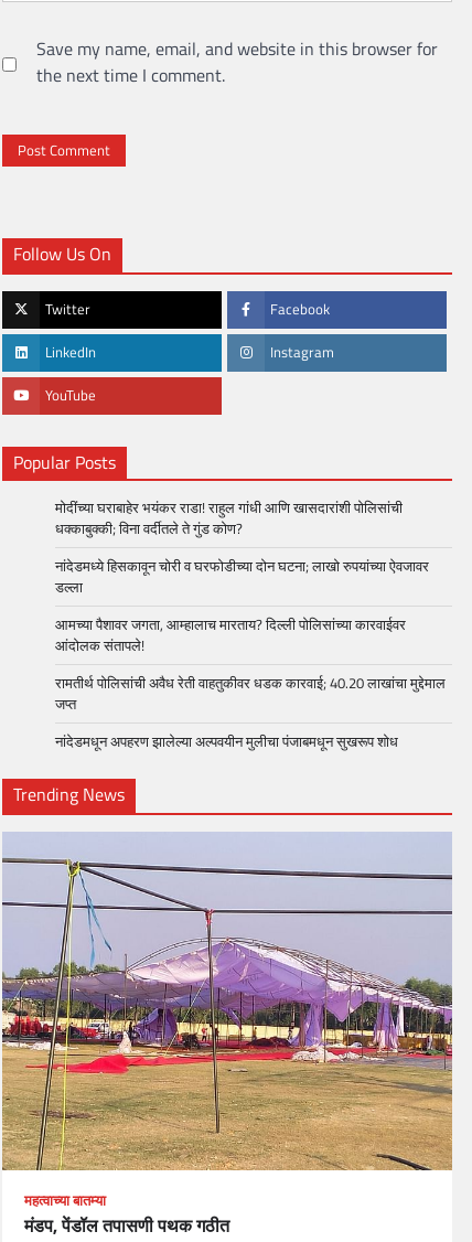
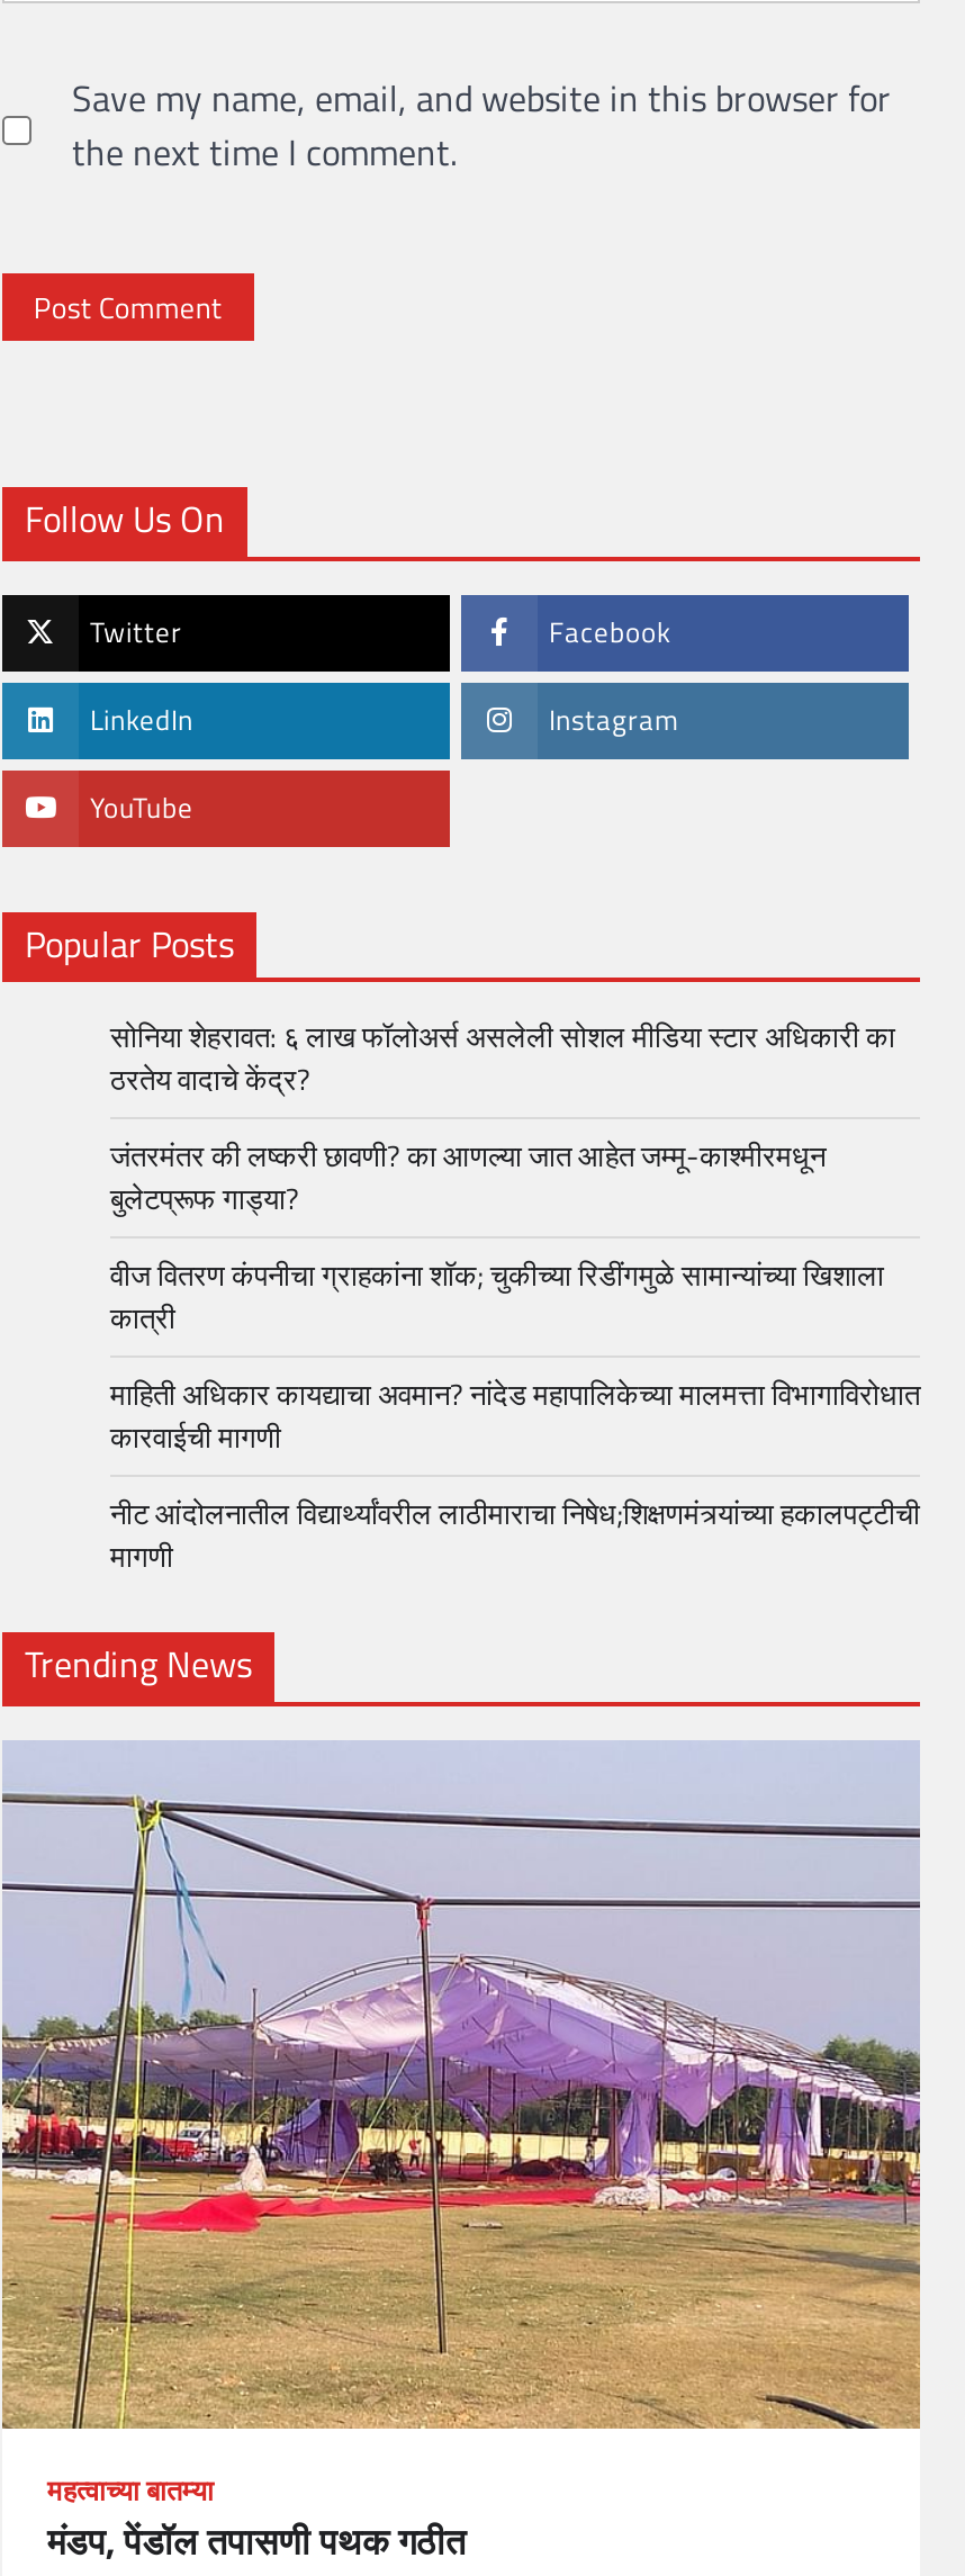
- मोदींच्या घराबाहेर भयंकर राडा! राहुल गांधी आणि खासदारांशी पोलिसांची
- धक्काबुक्की; विना वर्दीतले ते गुंड कोण?
+ सोनिया शेहरावत: ६ लाख फॉलोअर्स असलेली सोशल मीडिया स्टार अधिकारी का
+ ठरतेय वादाचे केंद्र?

- नांदेडमध्ये हिसकावून चोरी व घरफोडीच्या दोन घटना; लाखो रुपयांच्या ऐवजावर
- डल्ला
+ जंतरमंतर की लष्करी छावणी? का आणल्या जात आहेत जम्मू-काश्मीरमधून
+ बुलेटप्रूफ गाड्या?

- आमच्या पैशावर जगता, आम्हालाच मारताय? दिल्ली पोलिसांच्या कारवाईवर
- आंदोलक संतापले!
+ वीज वितरण कंपनीचा ग्राहकांना शॉक; चुकीच्या रिडींगमुळे सामान्यांच्या खिशाला
+ कात्री

- रामतीर्थ पोलिसांची अवैध रेती वाहतुकीवर धडक कारवाई; 40.20 लाखांचा मुद्देमाल
- जप्त
+ माहिती अधिकार कायद्याचा अवमान? नांदेड महापालिकेच्या मालमत्ता विभागाविरोधात
+ कारवाईची मागणी

- नांदेडमधून अपहरण झालेल्या अल्पवयीन मुलीचा पंजाबमधून सुखरूप शोध
+ नीट आंदोलनातील विद्यार्थ्यांवरील लाठीमाराचा निषेध;शिक्षणमंत्र्यांच्या हकालपट्टीची
+ मागणी
